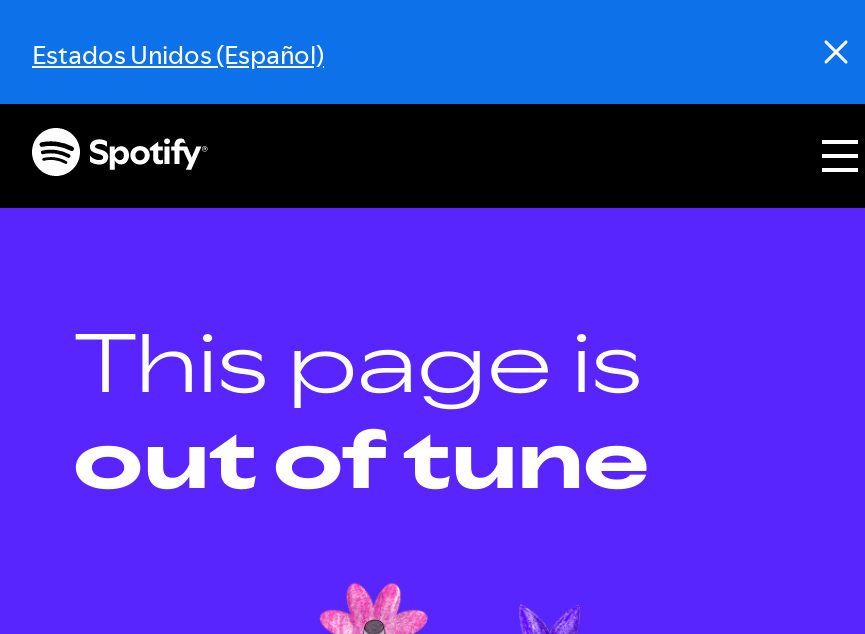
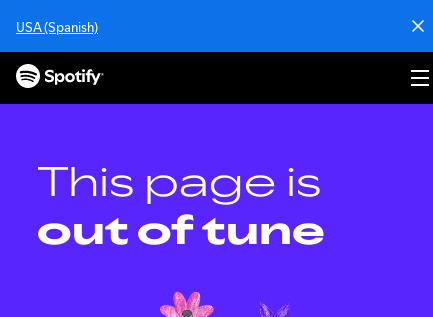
- Estados Unidos (Español)
+ USA (Spanish)
